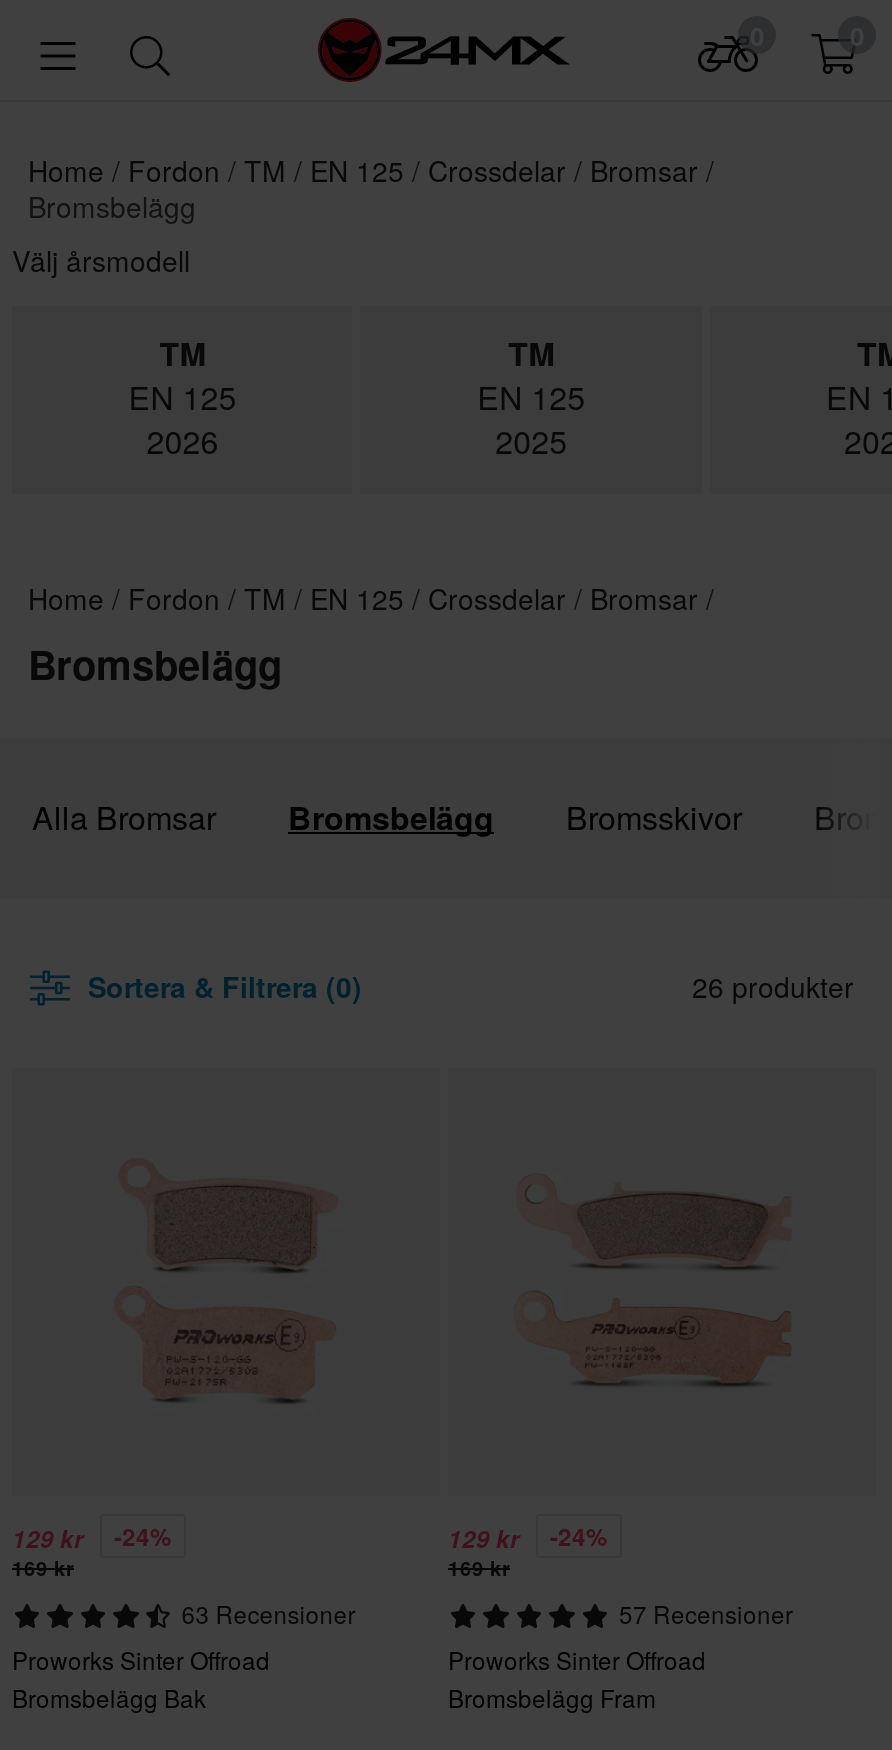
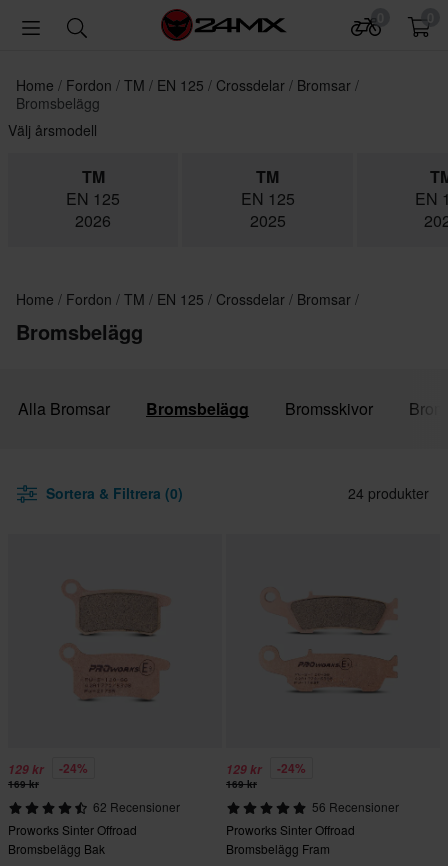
- 26 produkter
+ 24 produkter

- 63 Recensioner
+ 62 Recensioner

- 57 Recensioner
+ 56 Recensioner
